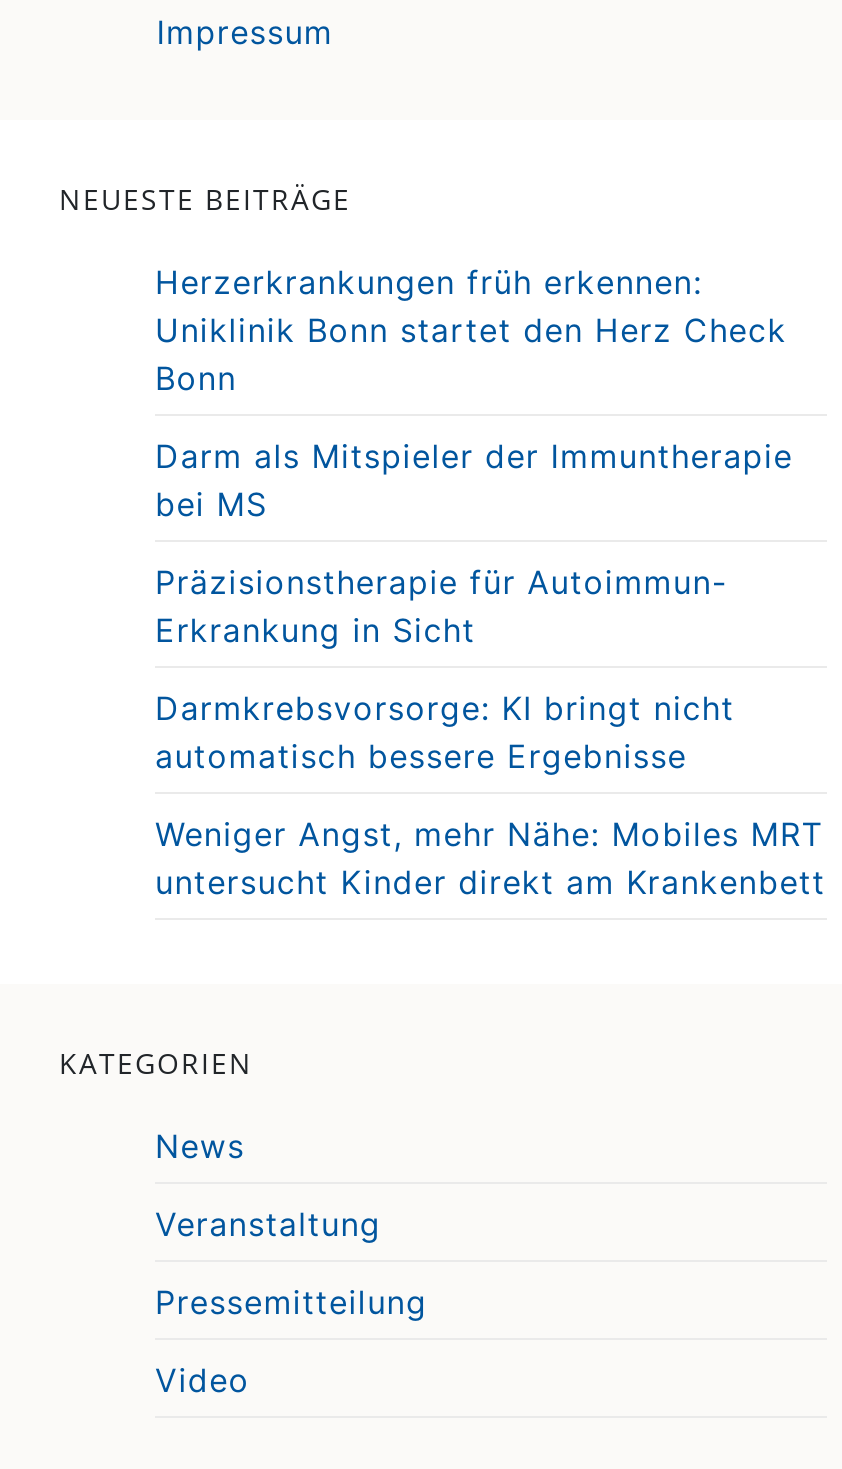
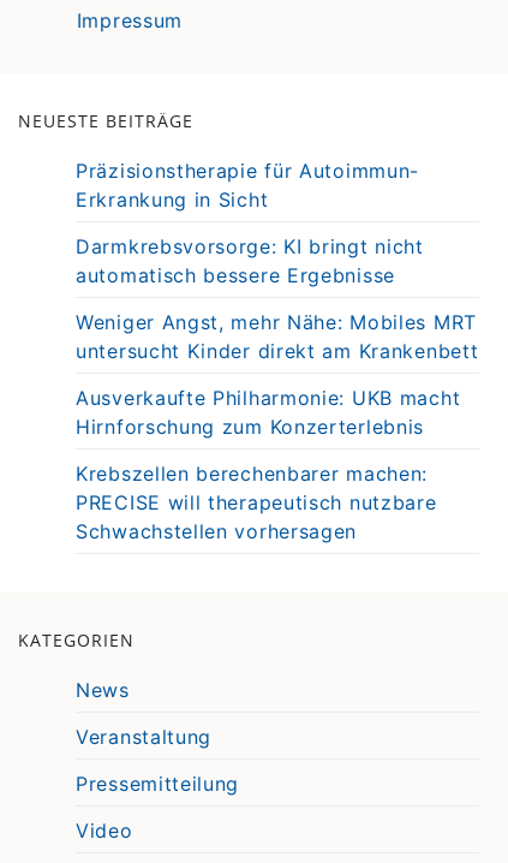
- Herzerkrankungen früh erkennen:
- Uniklinik Bonn startet den Herz Check
- Bonn
- Darm als Mitspieler der Immuntherapie
- bei MS

moved up: Präzisionstherapie für Autoimmun- | Erkrankung in Sicht | Darmkrebsvorsorge: KI bringt nicht | automatisch bessere Ergebnisse | Weniger Angst, mehr Nähe: Mobiles MRT | untersucht Kinder direkt am Krankenbett

+ Ausverkaufte Philharmonie: UKB macht
+ Hirnforschung zum Konzerterlebnis
+ Krebszellen berechenbarer machen:
+ PRECISE will therapeutisch nutzbare
+ Schwachstellen vorhersagen
